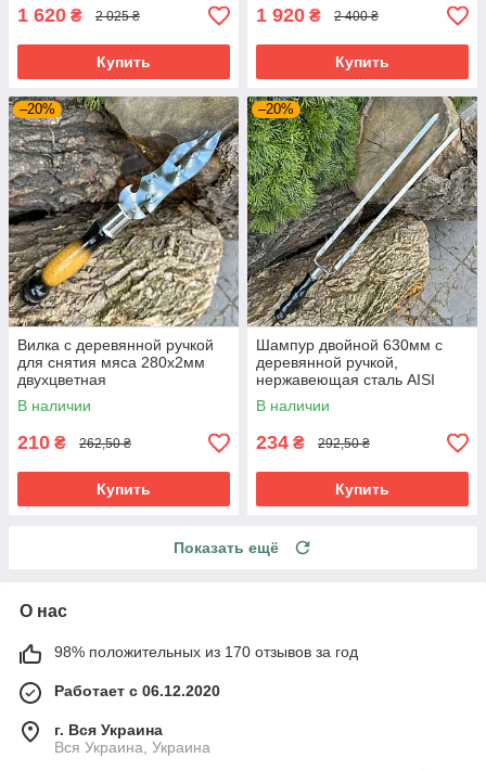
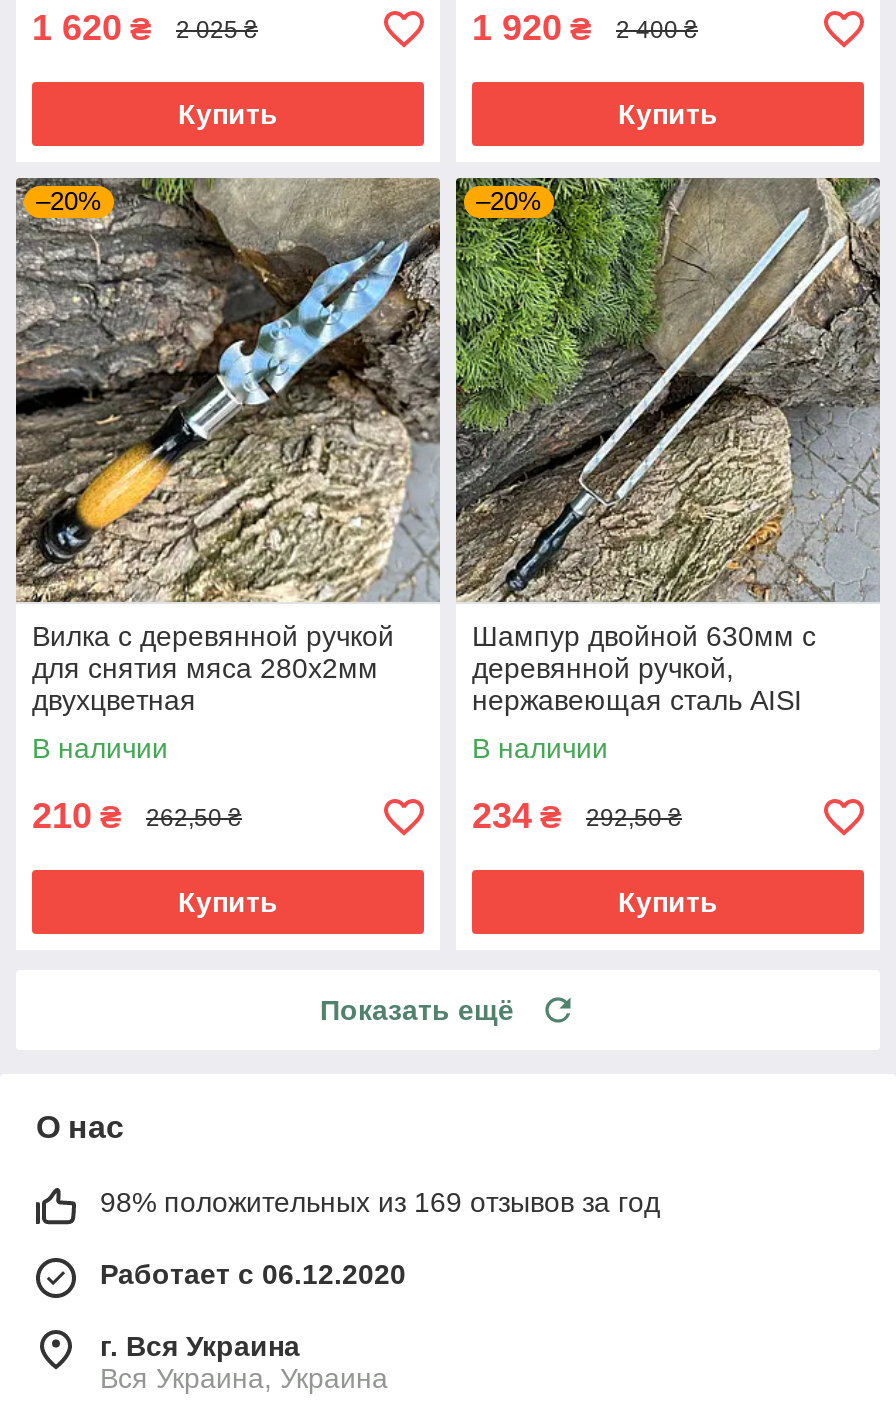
- 98% положительных из 170 отзывов за год
+ 98% положительных из 169 отзывов за год
